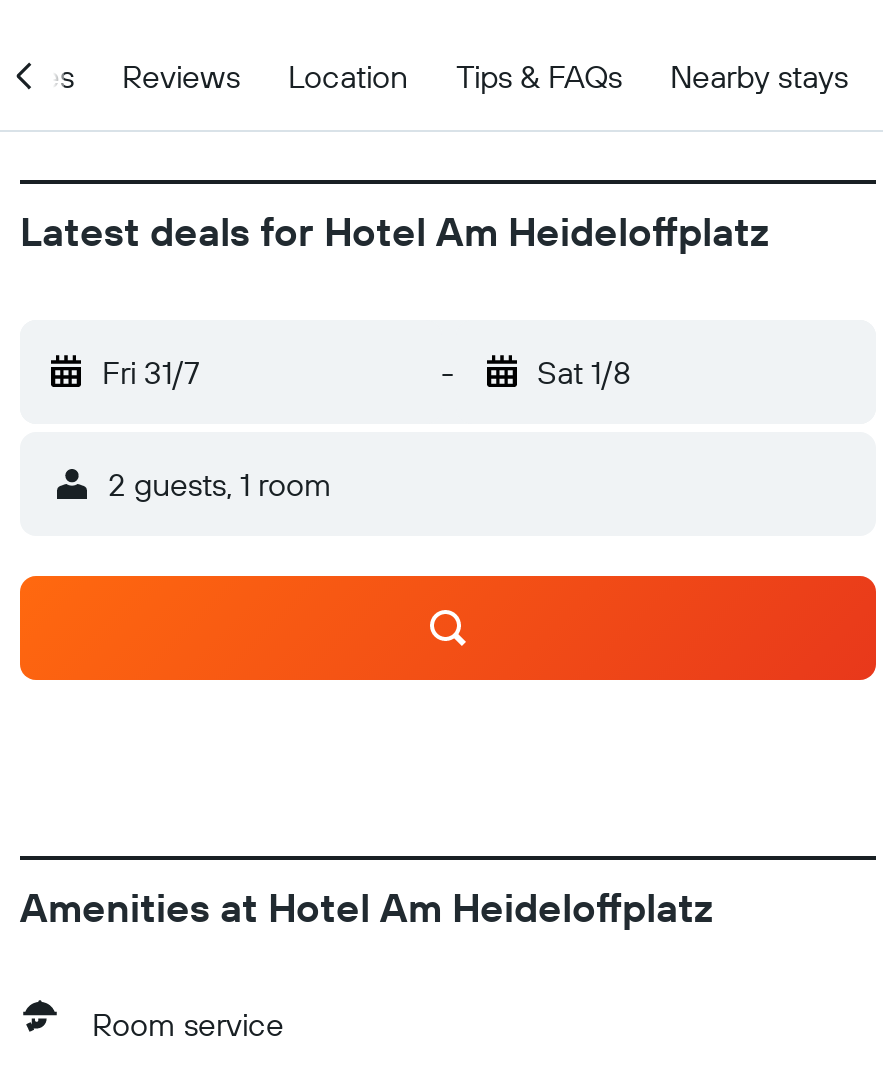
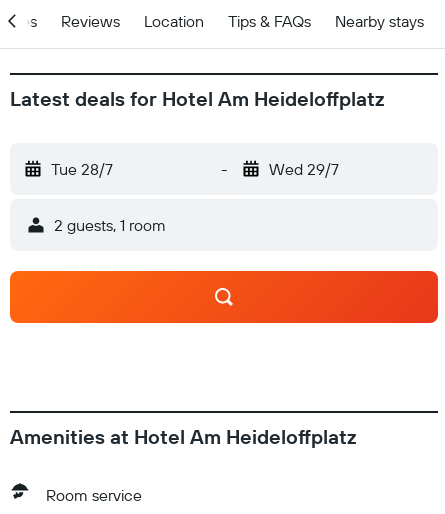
- Fri 31/7
+ Tue 28/7

- Sat 1/8
+ Wed 29/7
